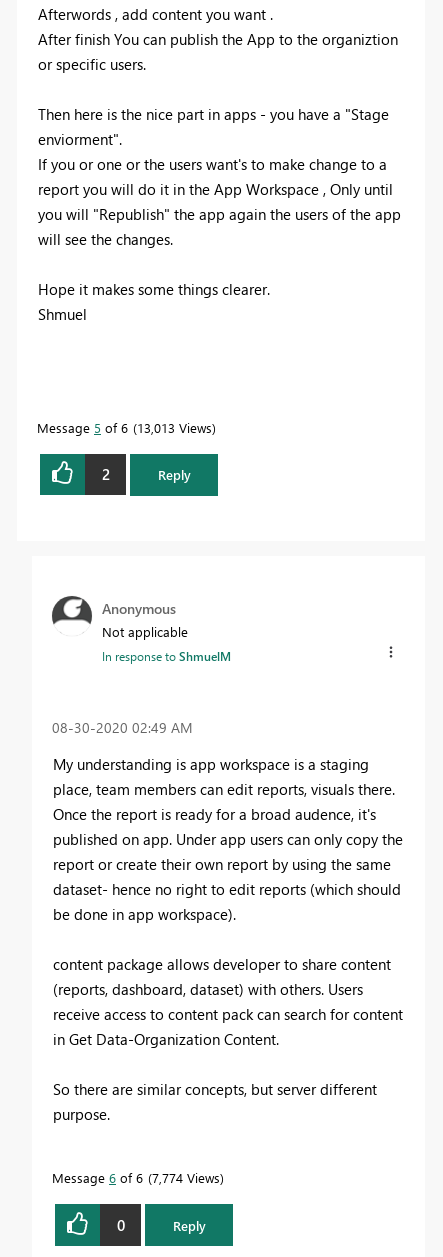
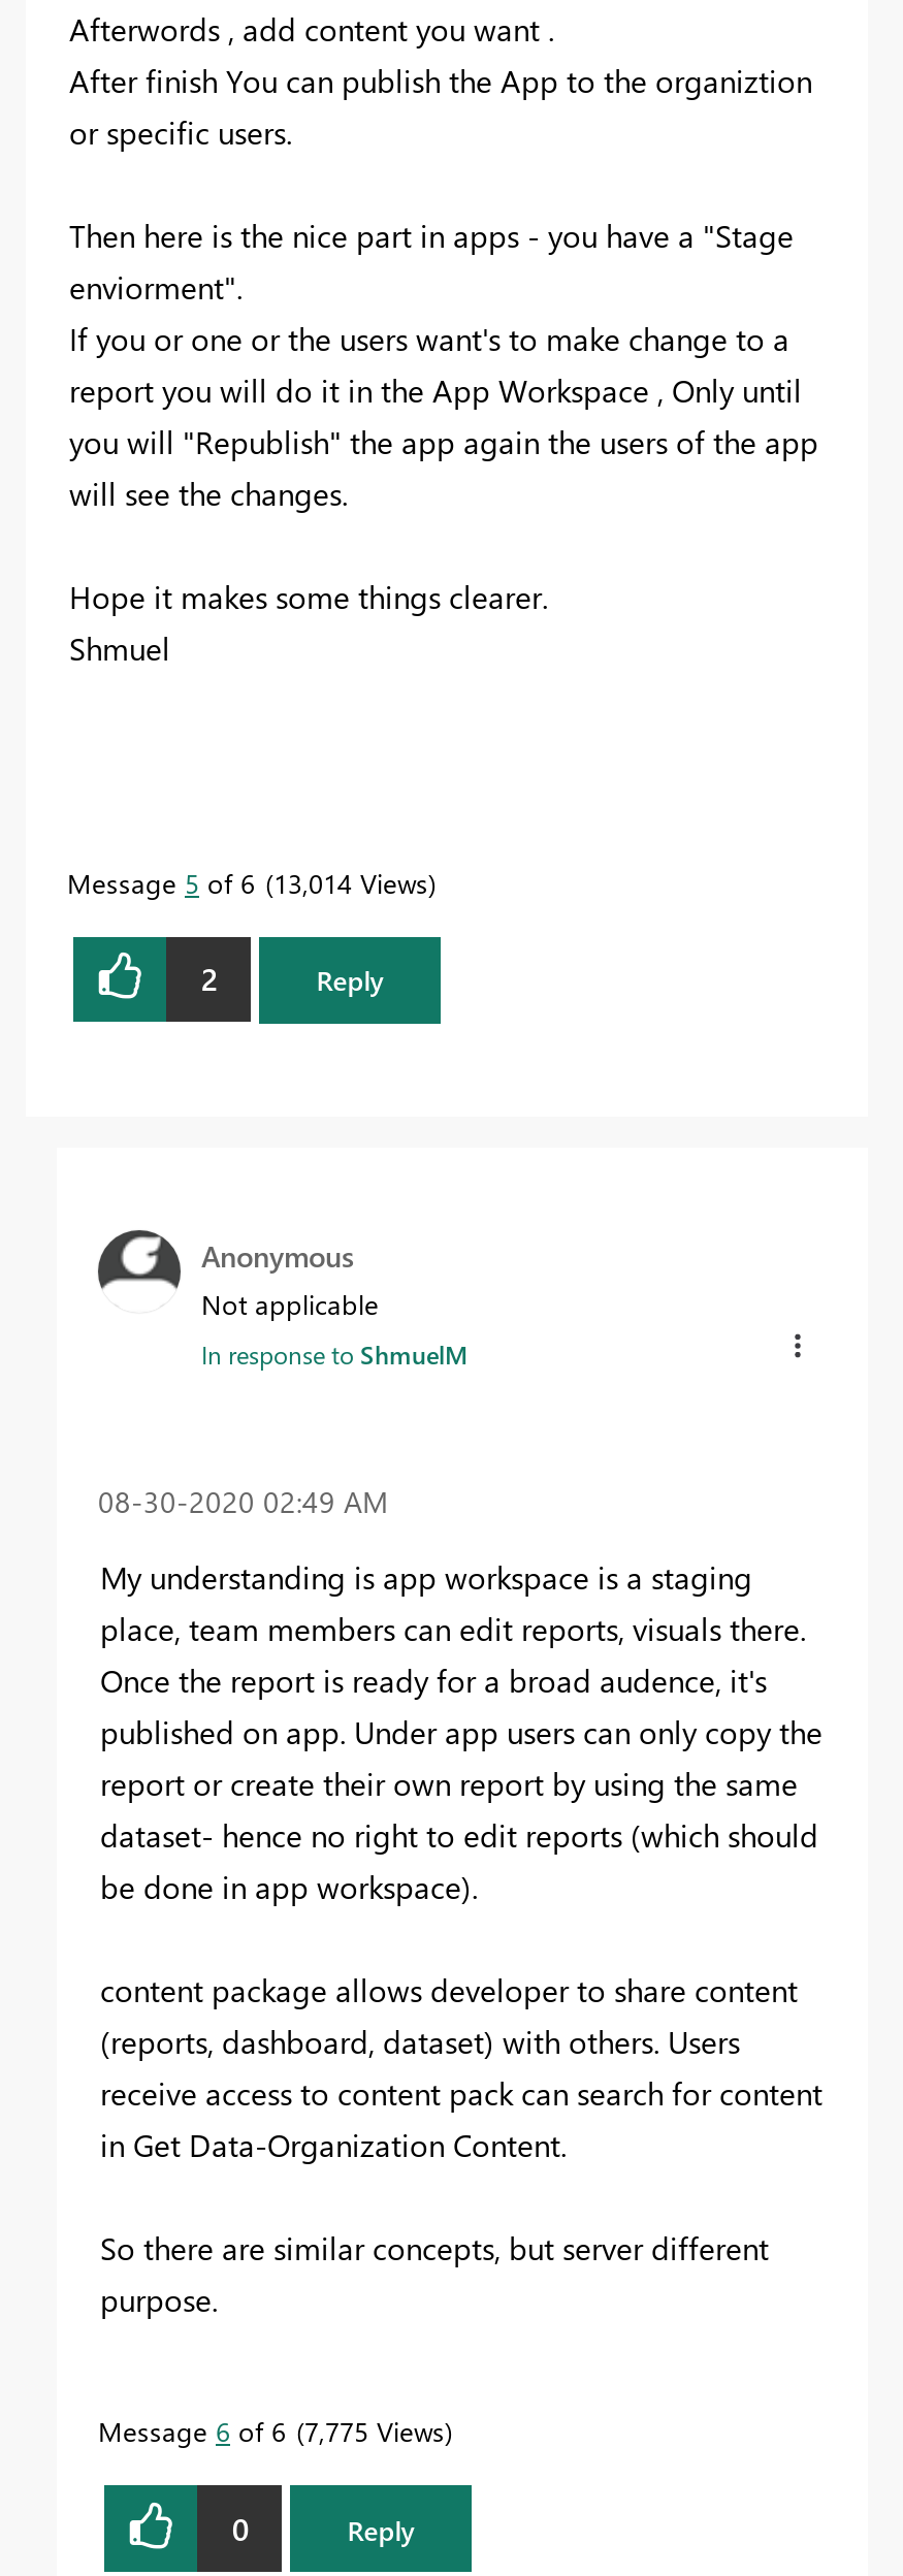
- Message 5 of 6 13,013 Views
+ Message 5 of 6 13,014 Views

- Message 6 of 6 7,774 Views
+ Message 6 of 6 7,775 Views
